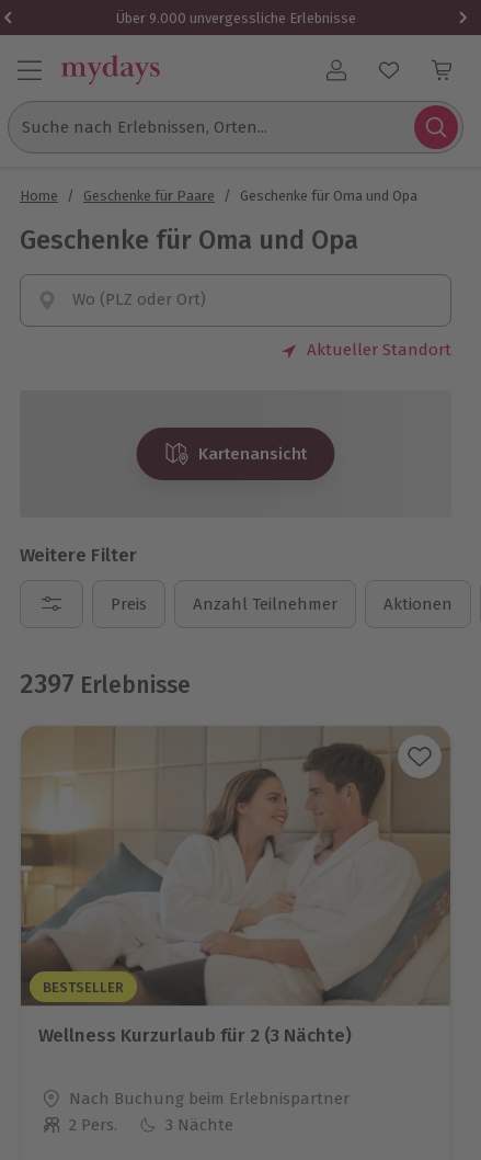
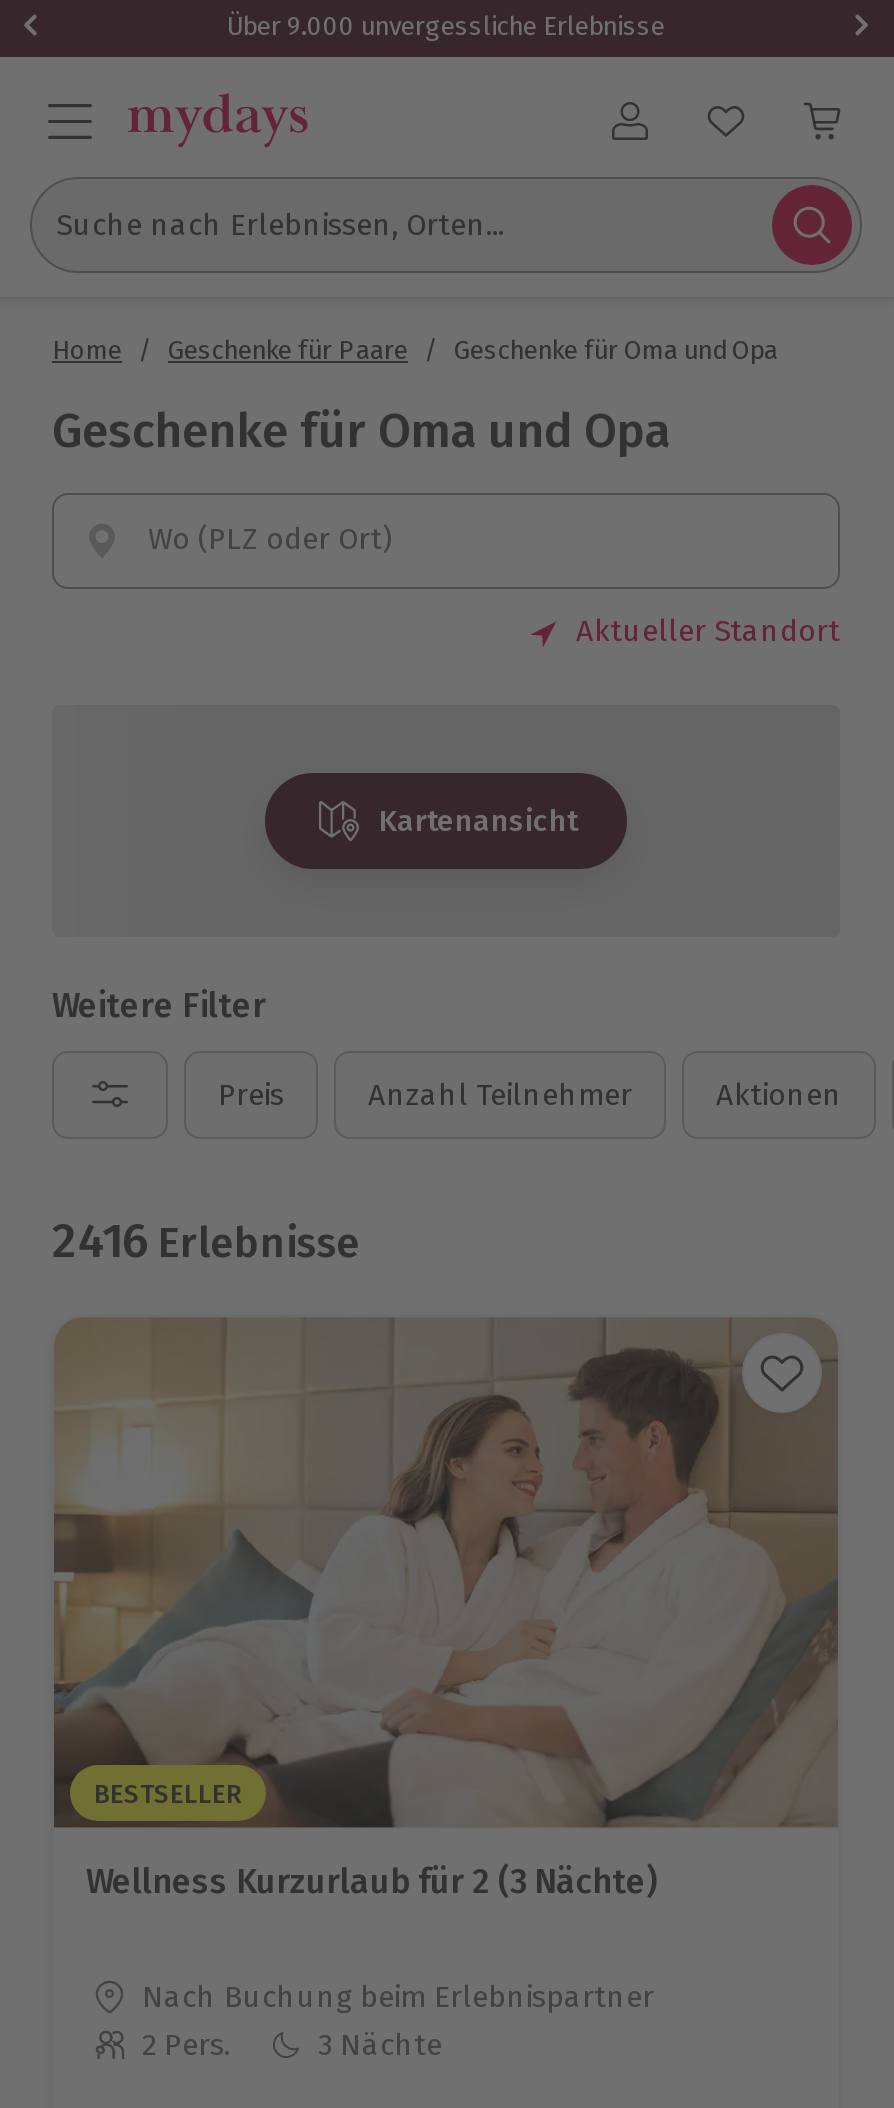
- 2397 Erlebnisse
+ 2416 Erlebnisse
